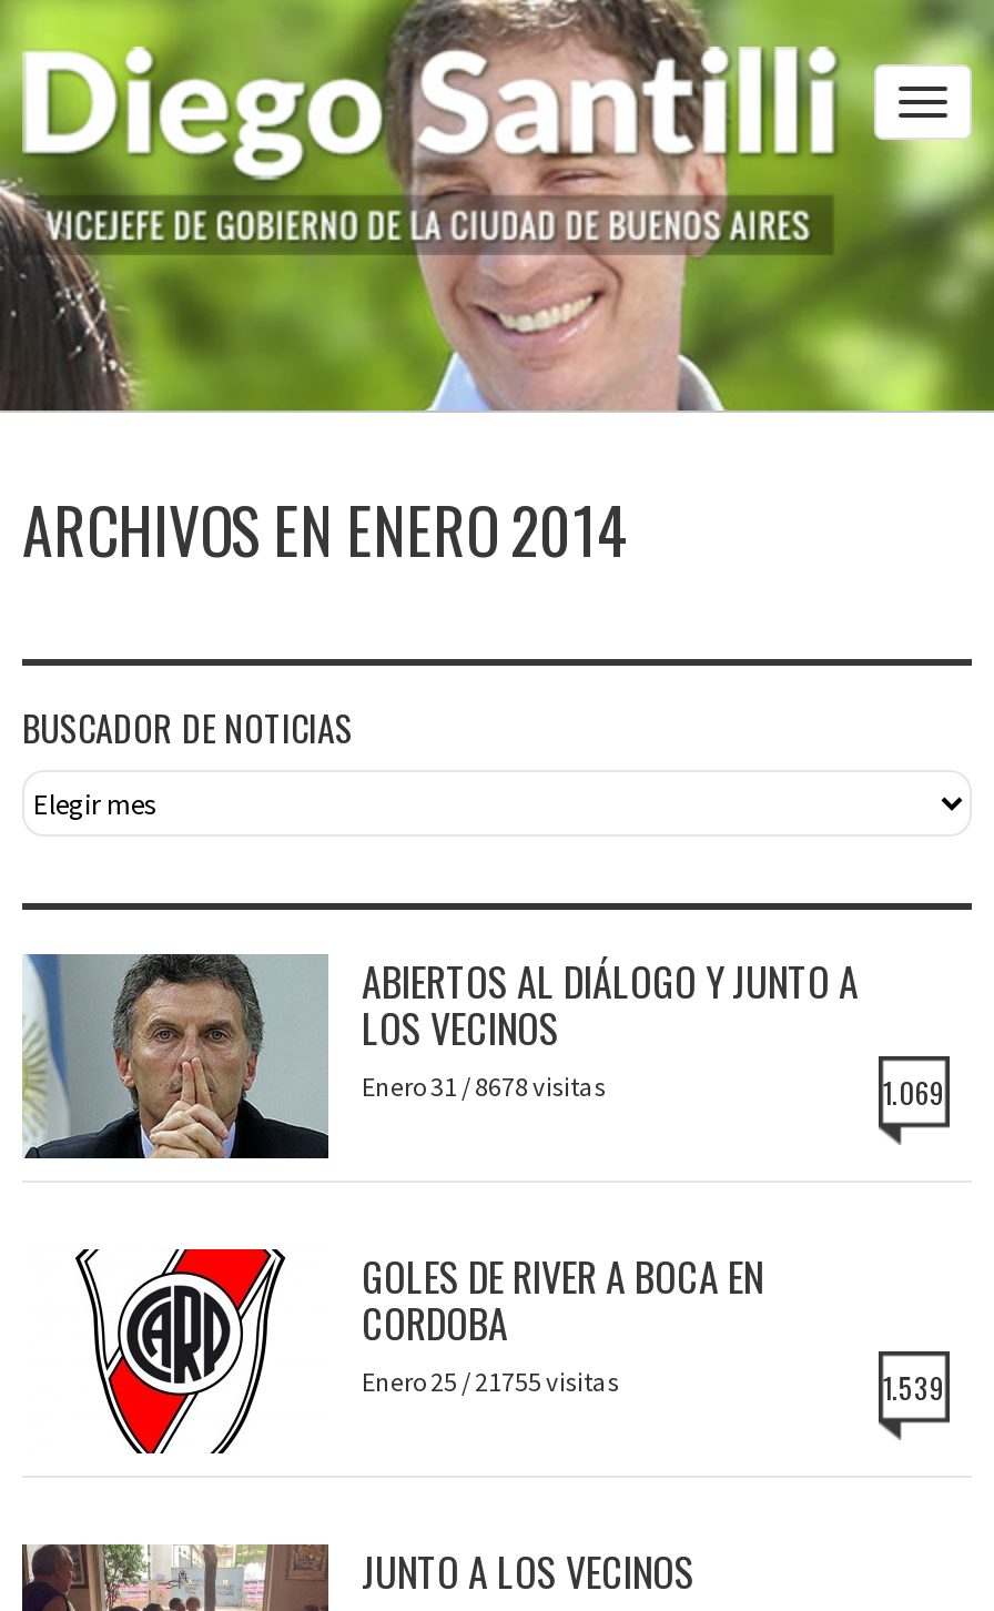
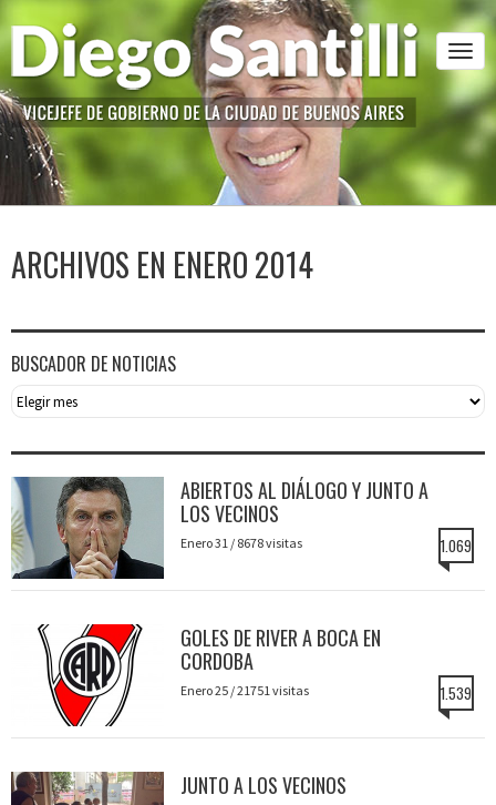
- Enero25 / 21755 visitas
+ Enero25 / 21751 visitas
